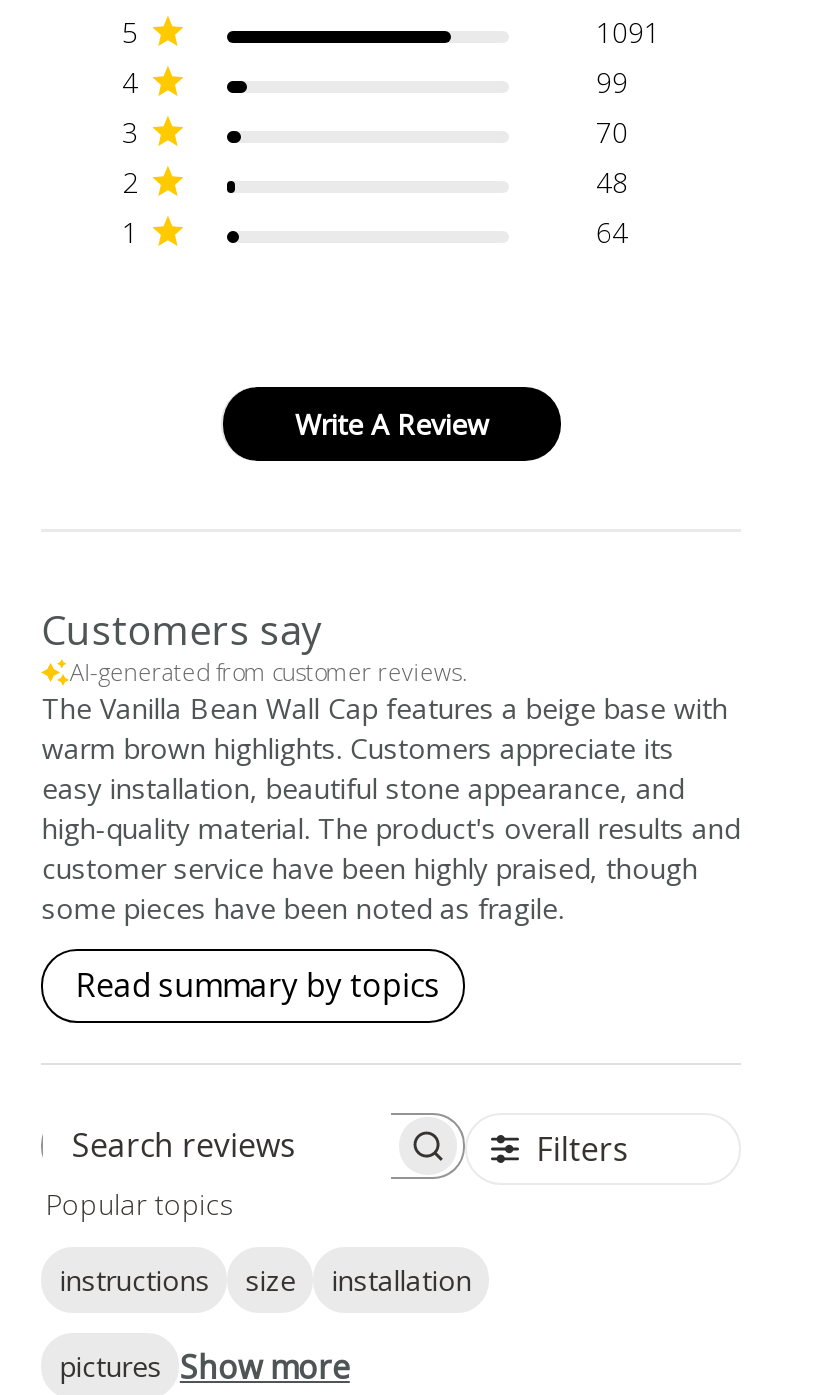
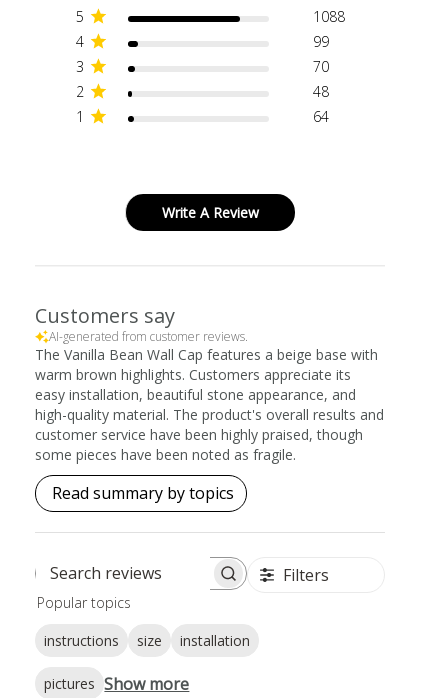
- 1091
+ 1088
